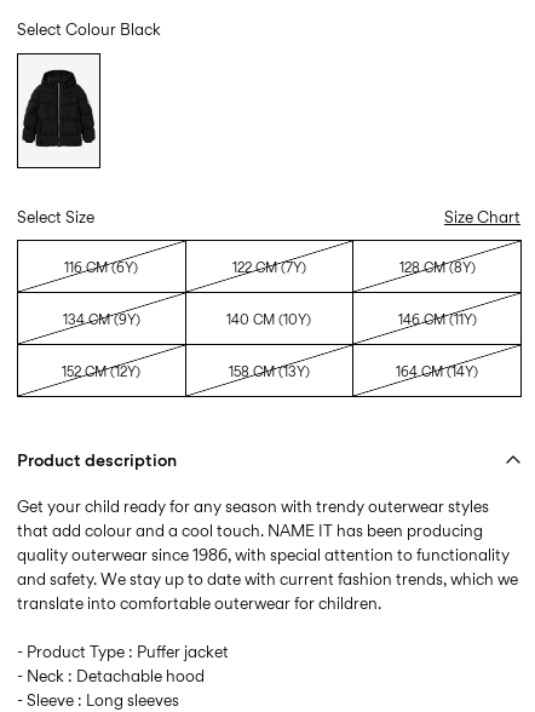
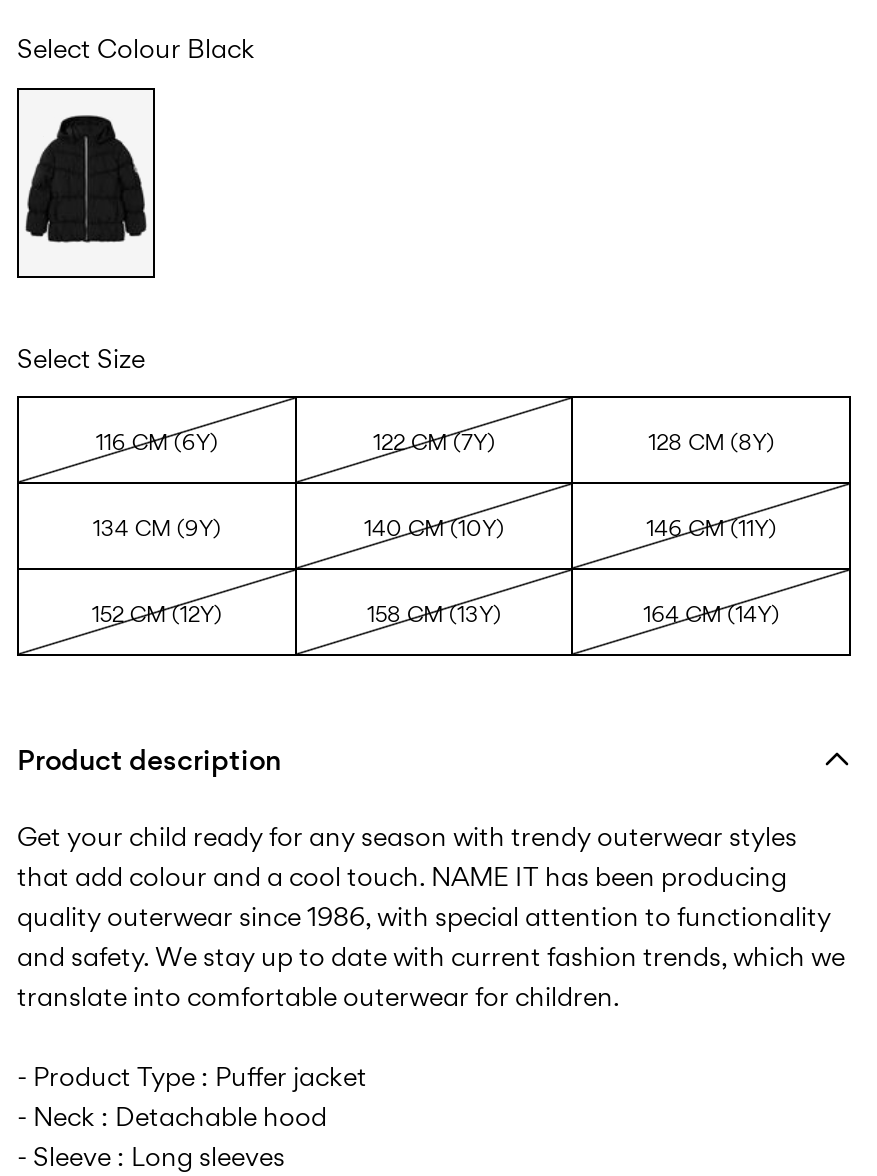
- Size Chart
